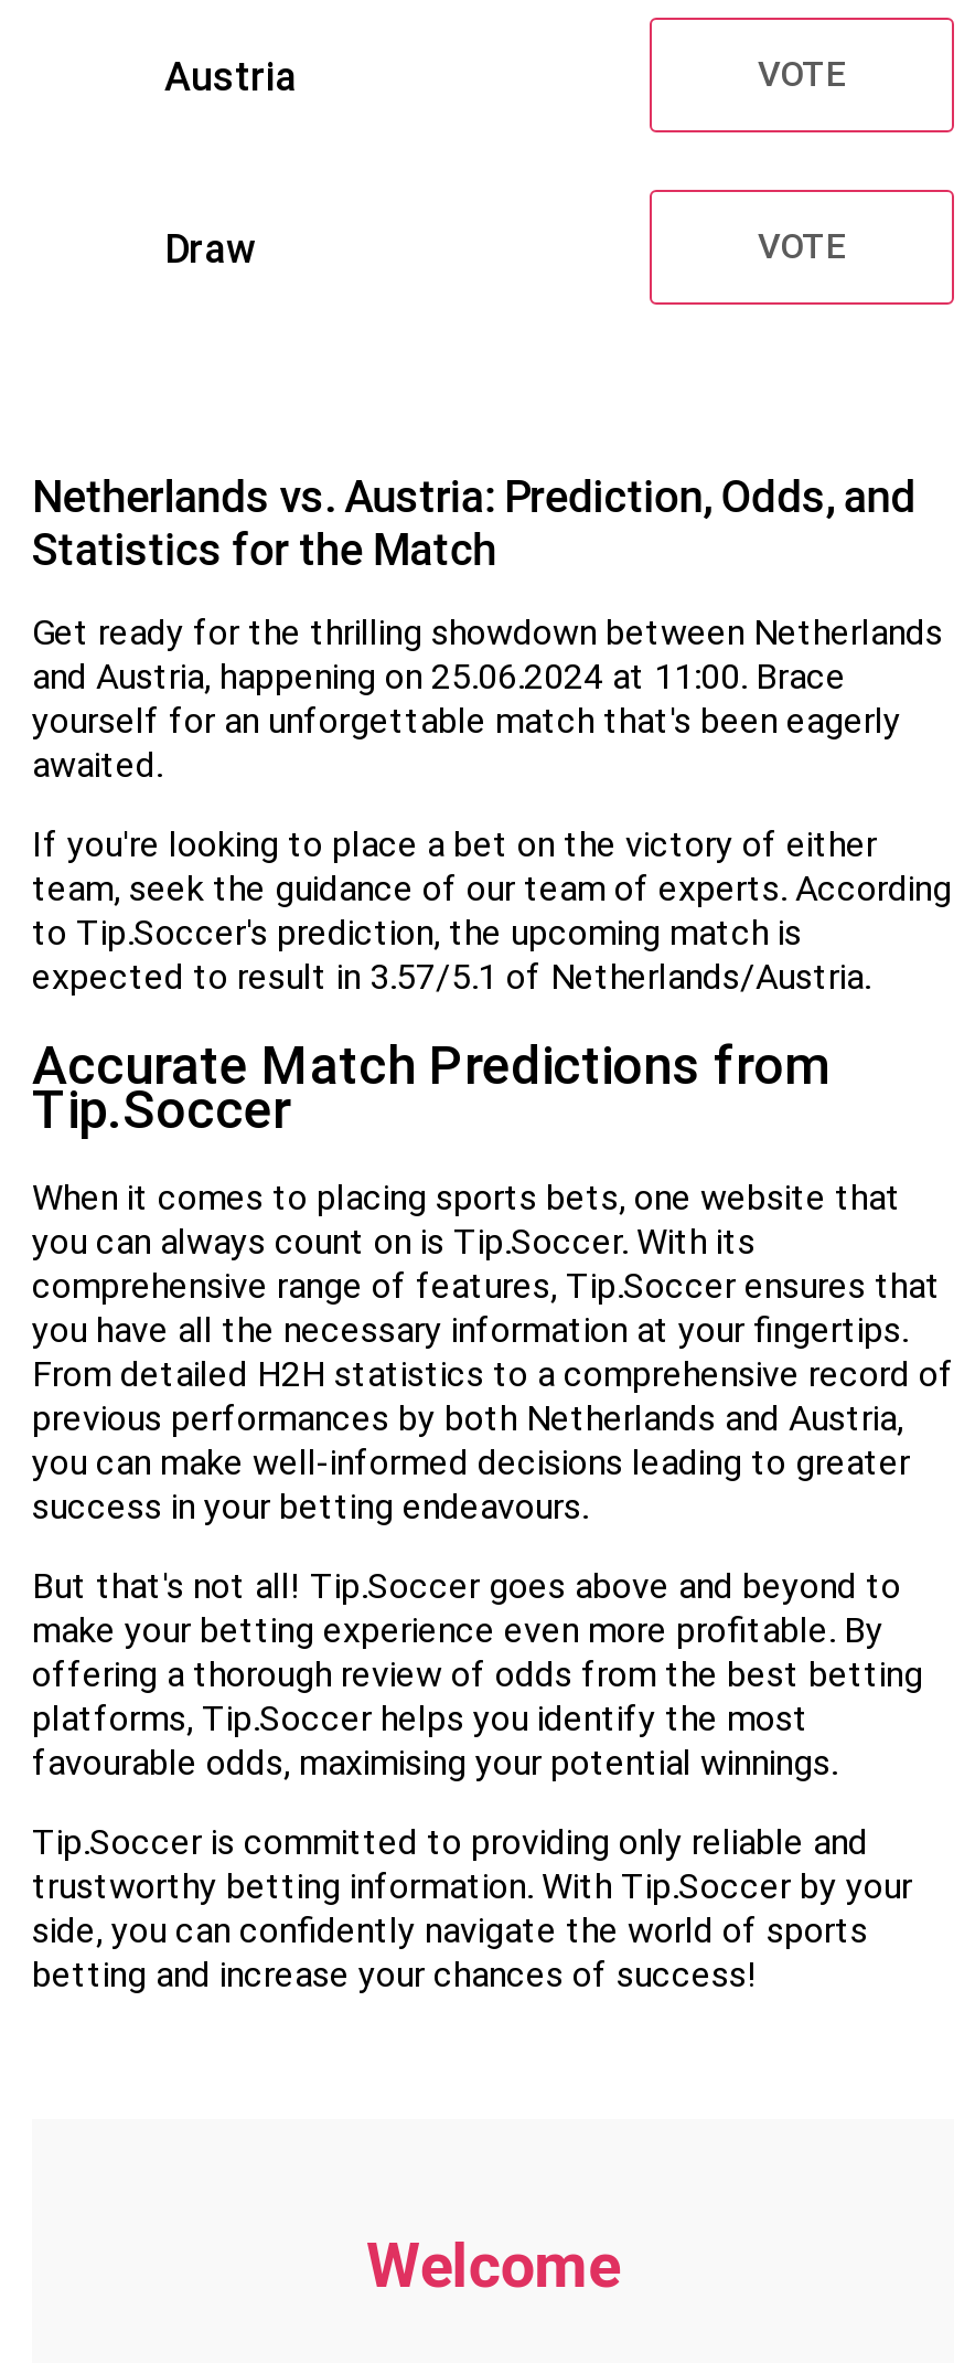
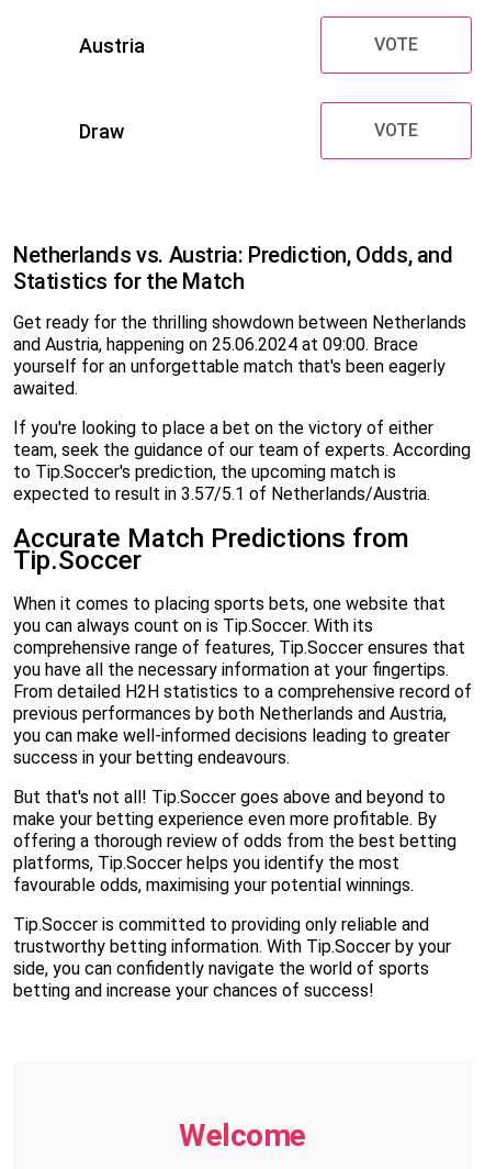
- and Austria, happening on 25.06.2024 at 11:00. Brace
+ and Austria, happening on 25.06.2024 at 09:00. Brace
